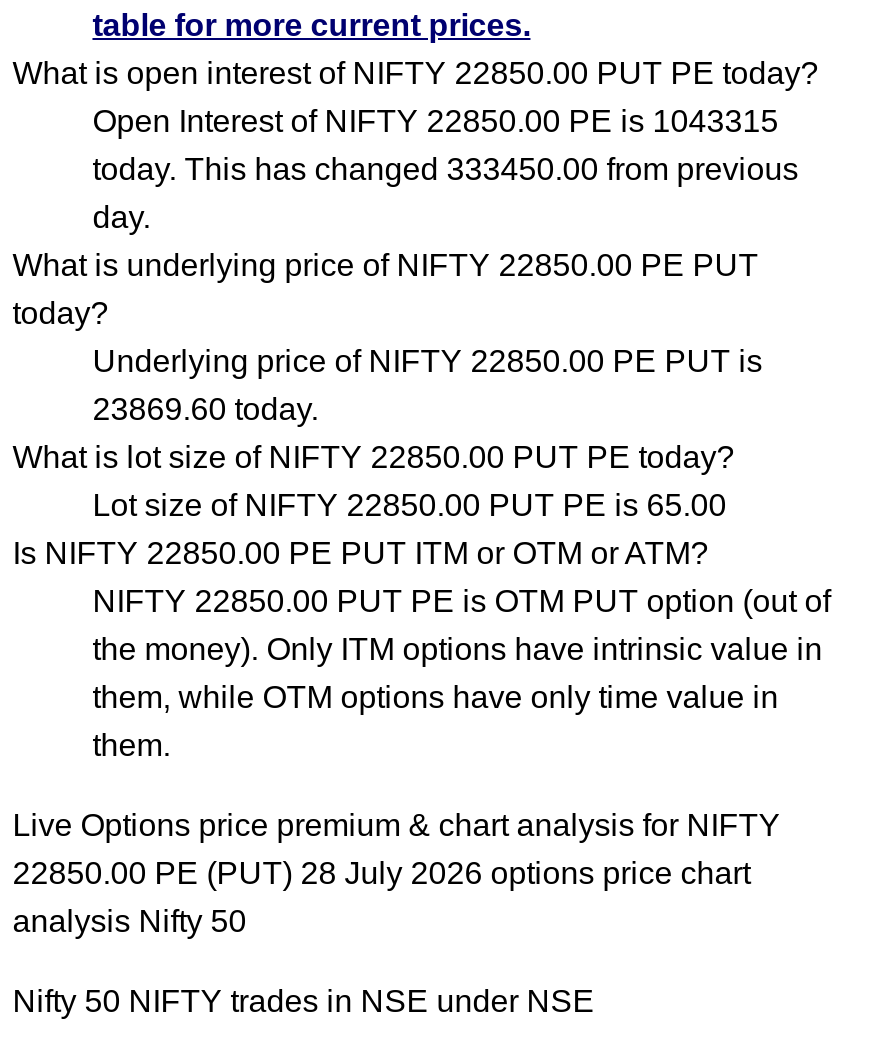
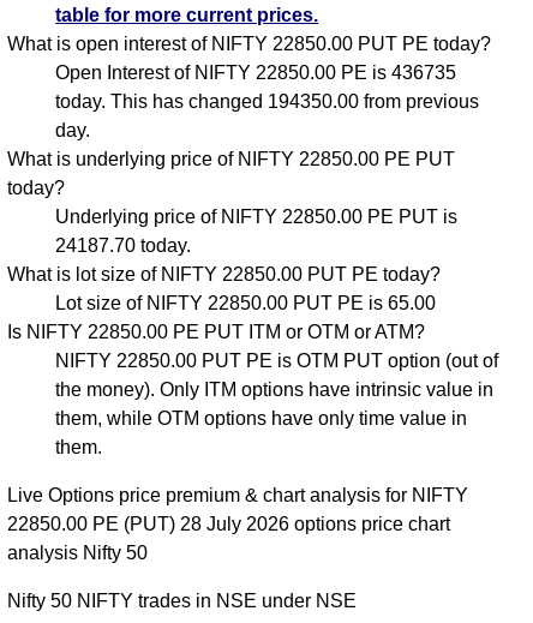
- Open Interest of NIFTY 22850.00 PE is 1043315
+ Open Interest of NIFTY 22850.00 PE is 436735

- today. This has changed 333450.00 from previous
+ today. This has changed 194350.00 from previous

- 23869.60 today.
+ 24187.70 today.
